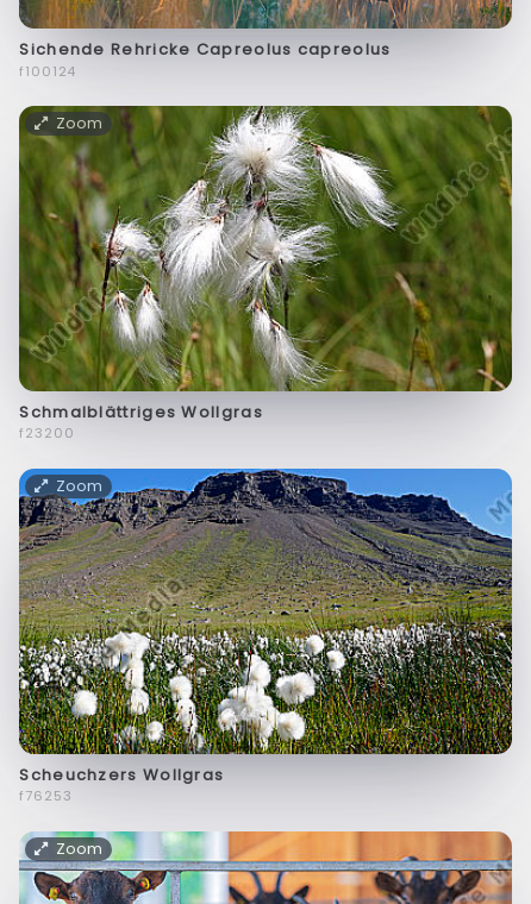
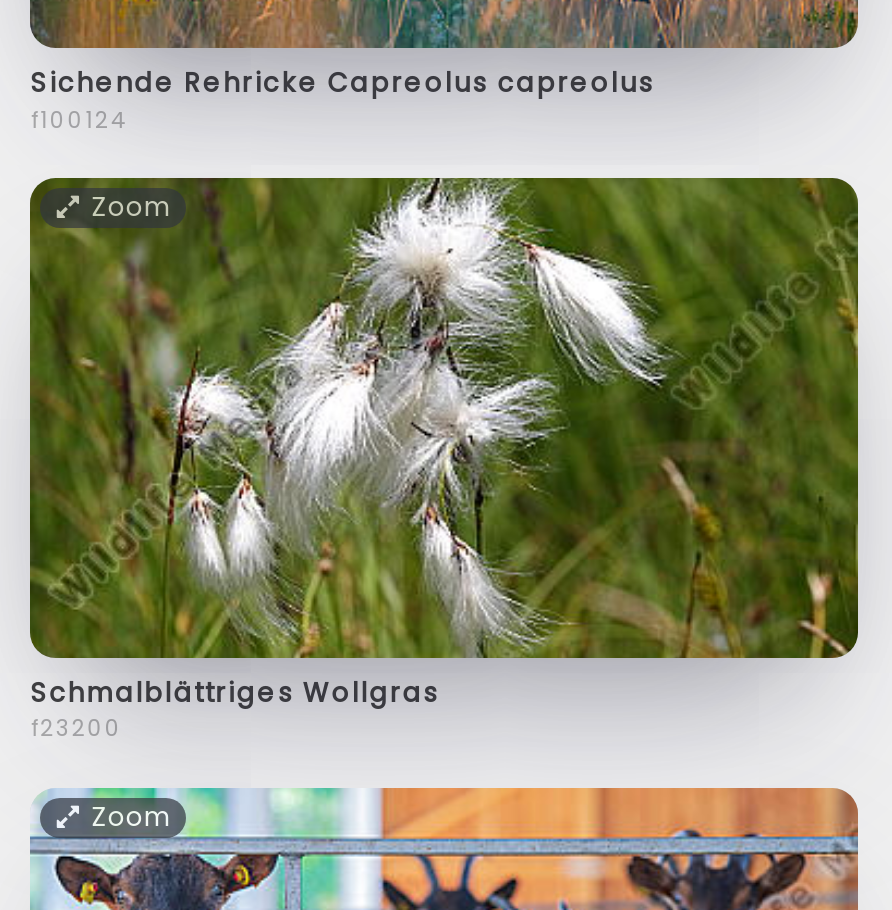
- [image]
- Zoom

- Scheuchzers Wollgras
- f76253
